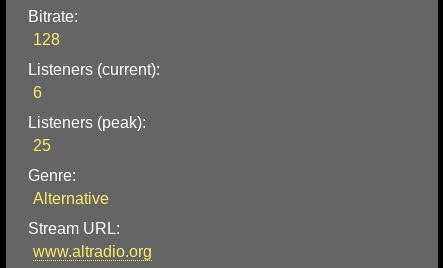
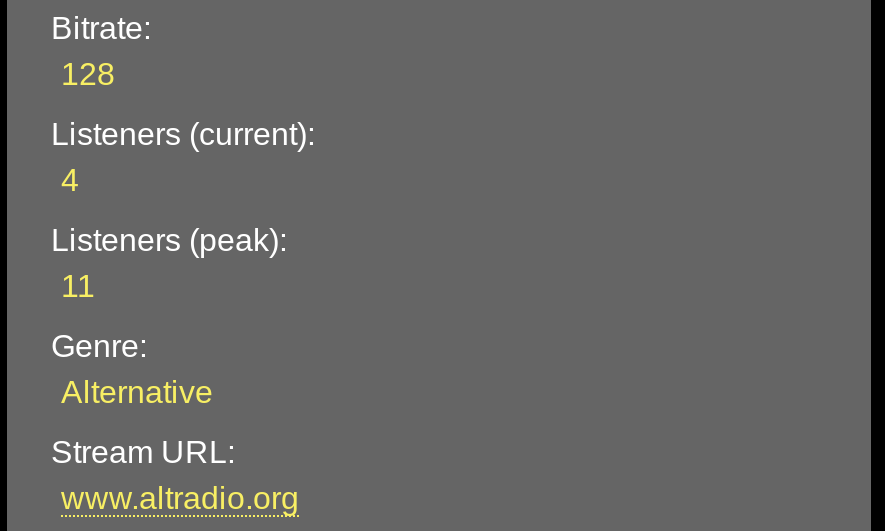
- 6
+ 4

- 25
+ 11
